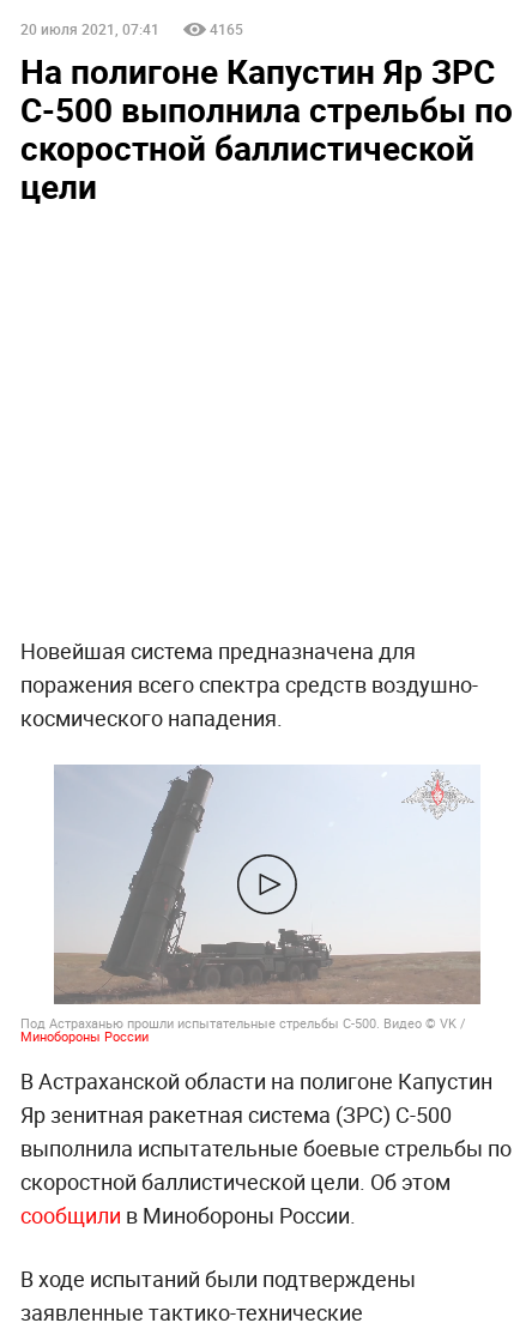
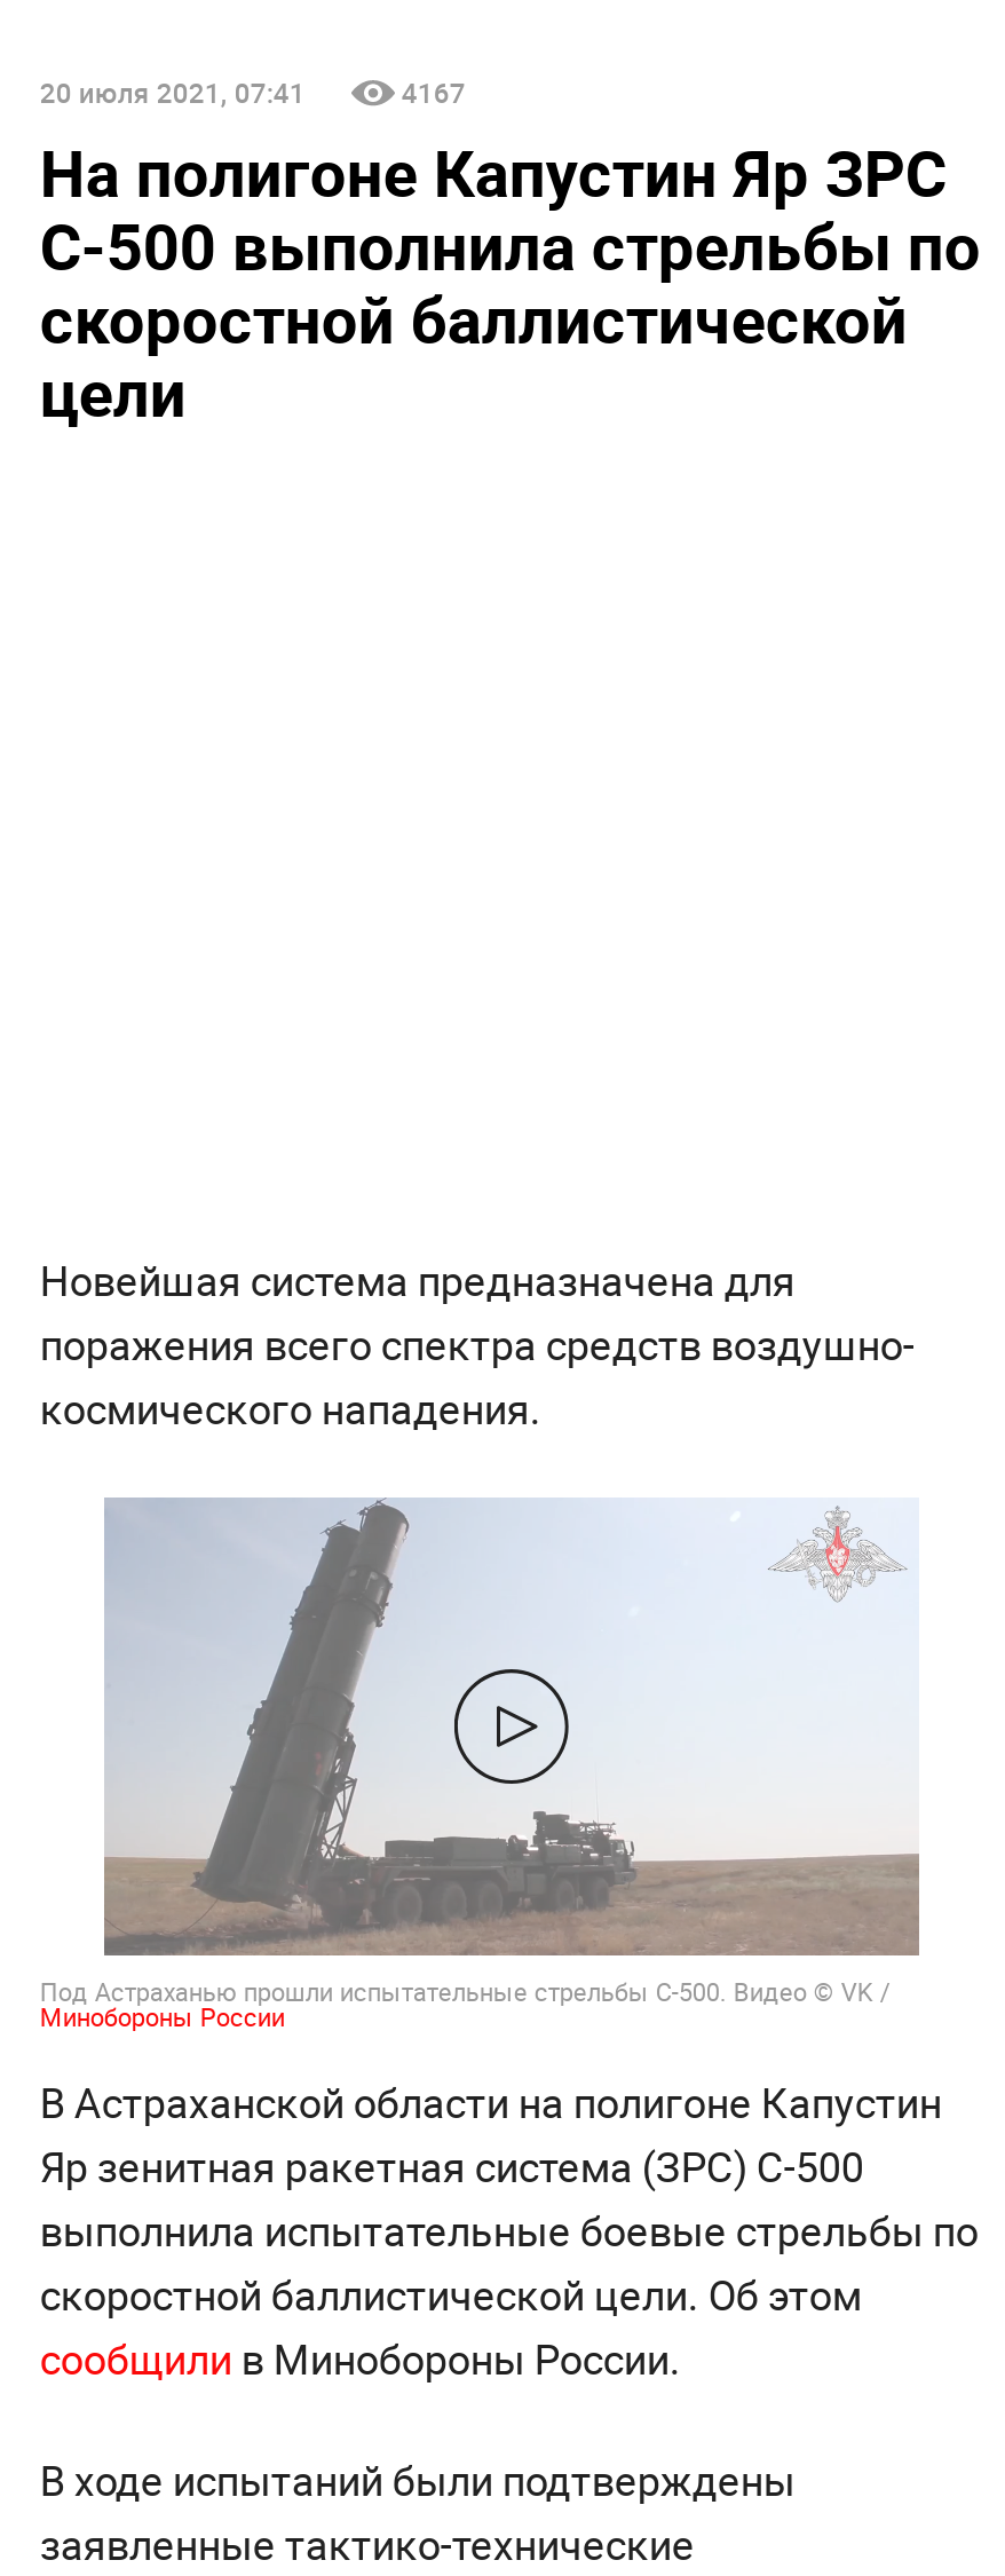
- 4165
+ 4167
